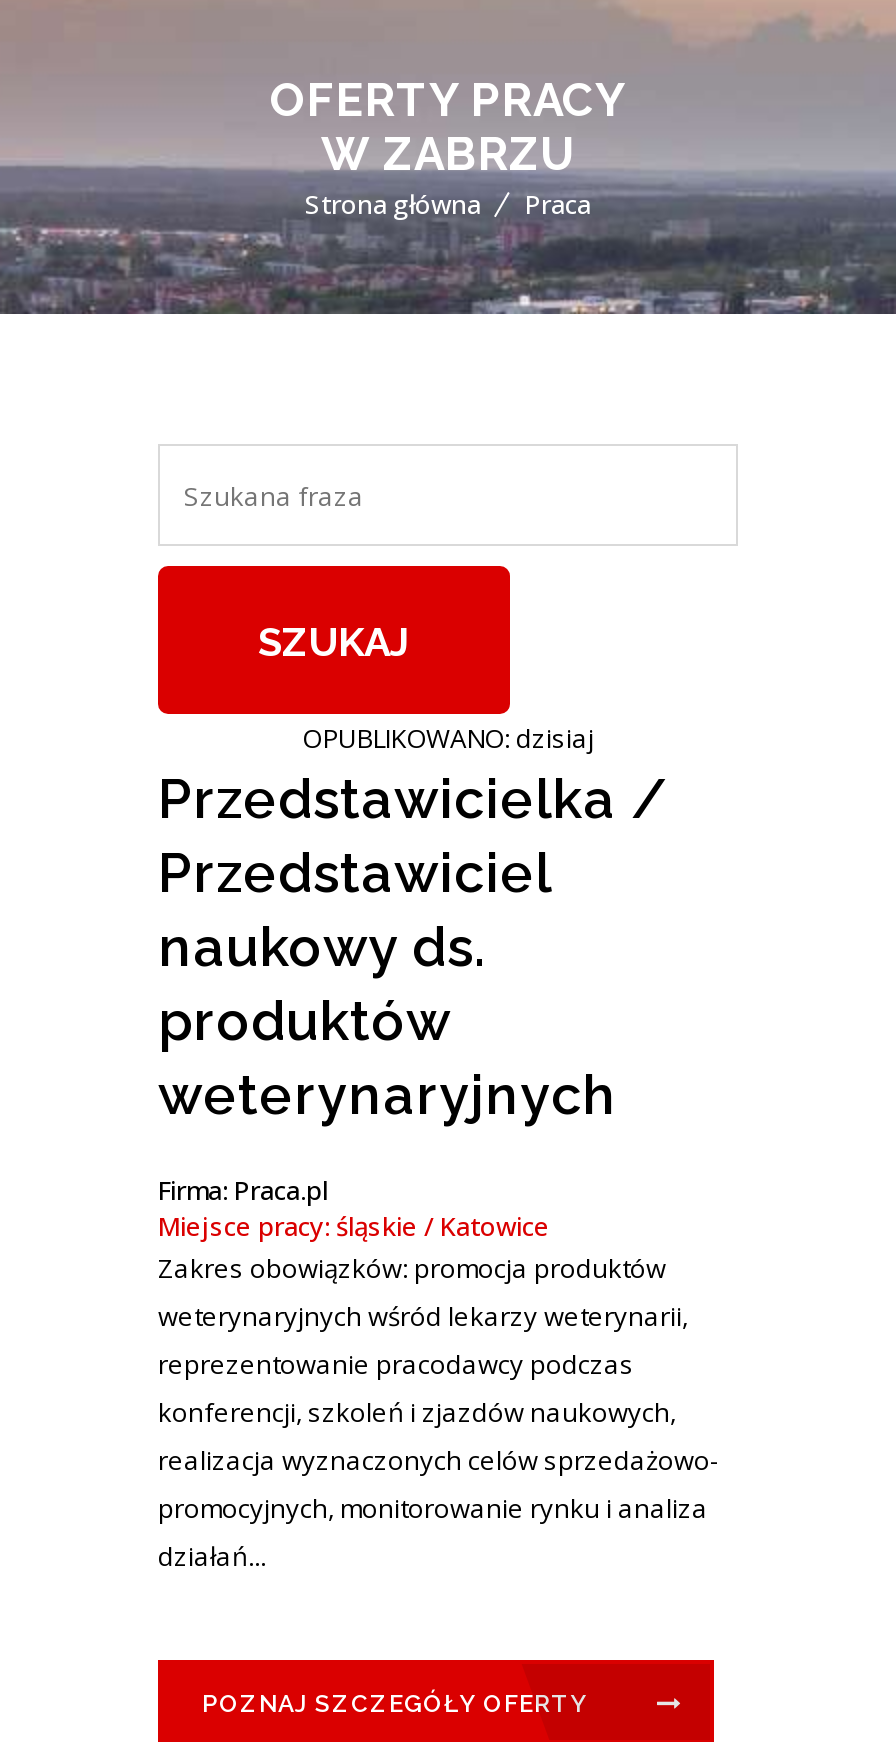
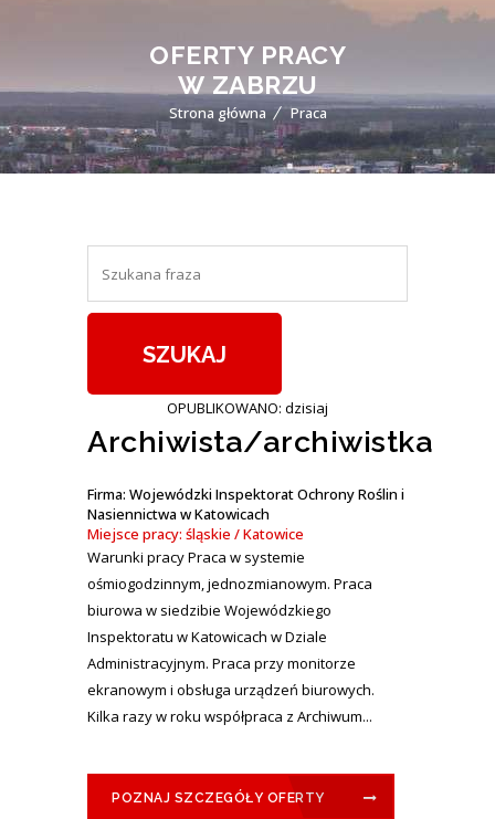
- Przedstawicielka /
- Przedstawiciel
- naukowy ds.
- produktów
- weterynaryjnych
+ Archiwista/archiwistka

- Firma: Praca.pl
+ Firma: Wojewódzki Inspektorat Ochrony Roślin i
+ Nasiennictwa w Katowicach

- Zakres obowiązków: promocja produktów
- weterynaryjnych wśród lekarzy weterynarii,
- reprezentowanie pracodawcy podczas
- konferencji, szkoleń i zjazdów naukowych,
- realizacja wyznaczonych celów sprzedażowo-
- promocyjnych, monitorowanie rynku i analiza
- działań...
+ Warunki pracy Praca w systemie
+ ośmiogodzinnym, jednozmianowym. Praca
+ biurowa w siedzibie Wojewódzkiego
+ Inspektoratu w Katowicach w Dziale
+ Administracyjnym. Praca przy monitorze
+ ekranowym i obsługa urządzeń biurowych.
+ Kilka razy w roku współpraca z Archiwum...
